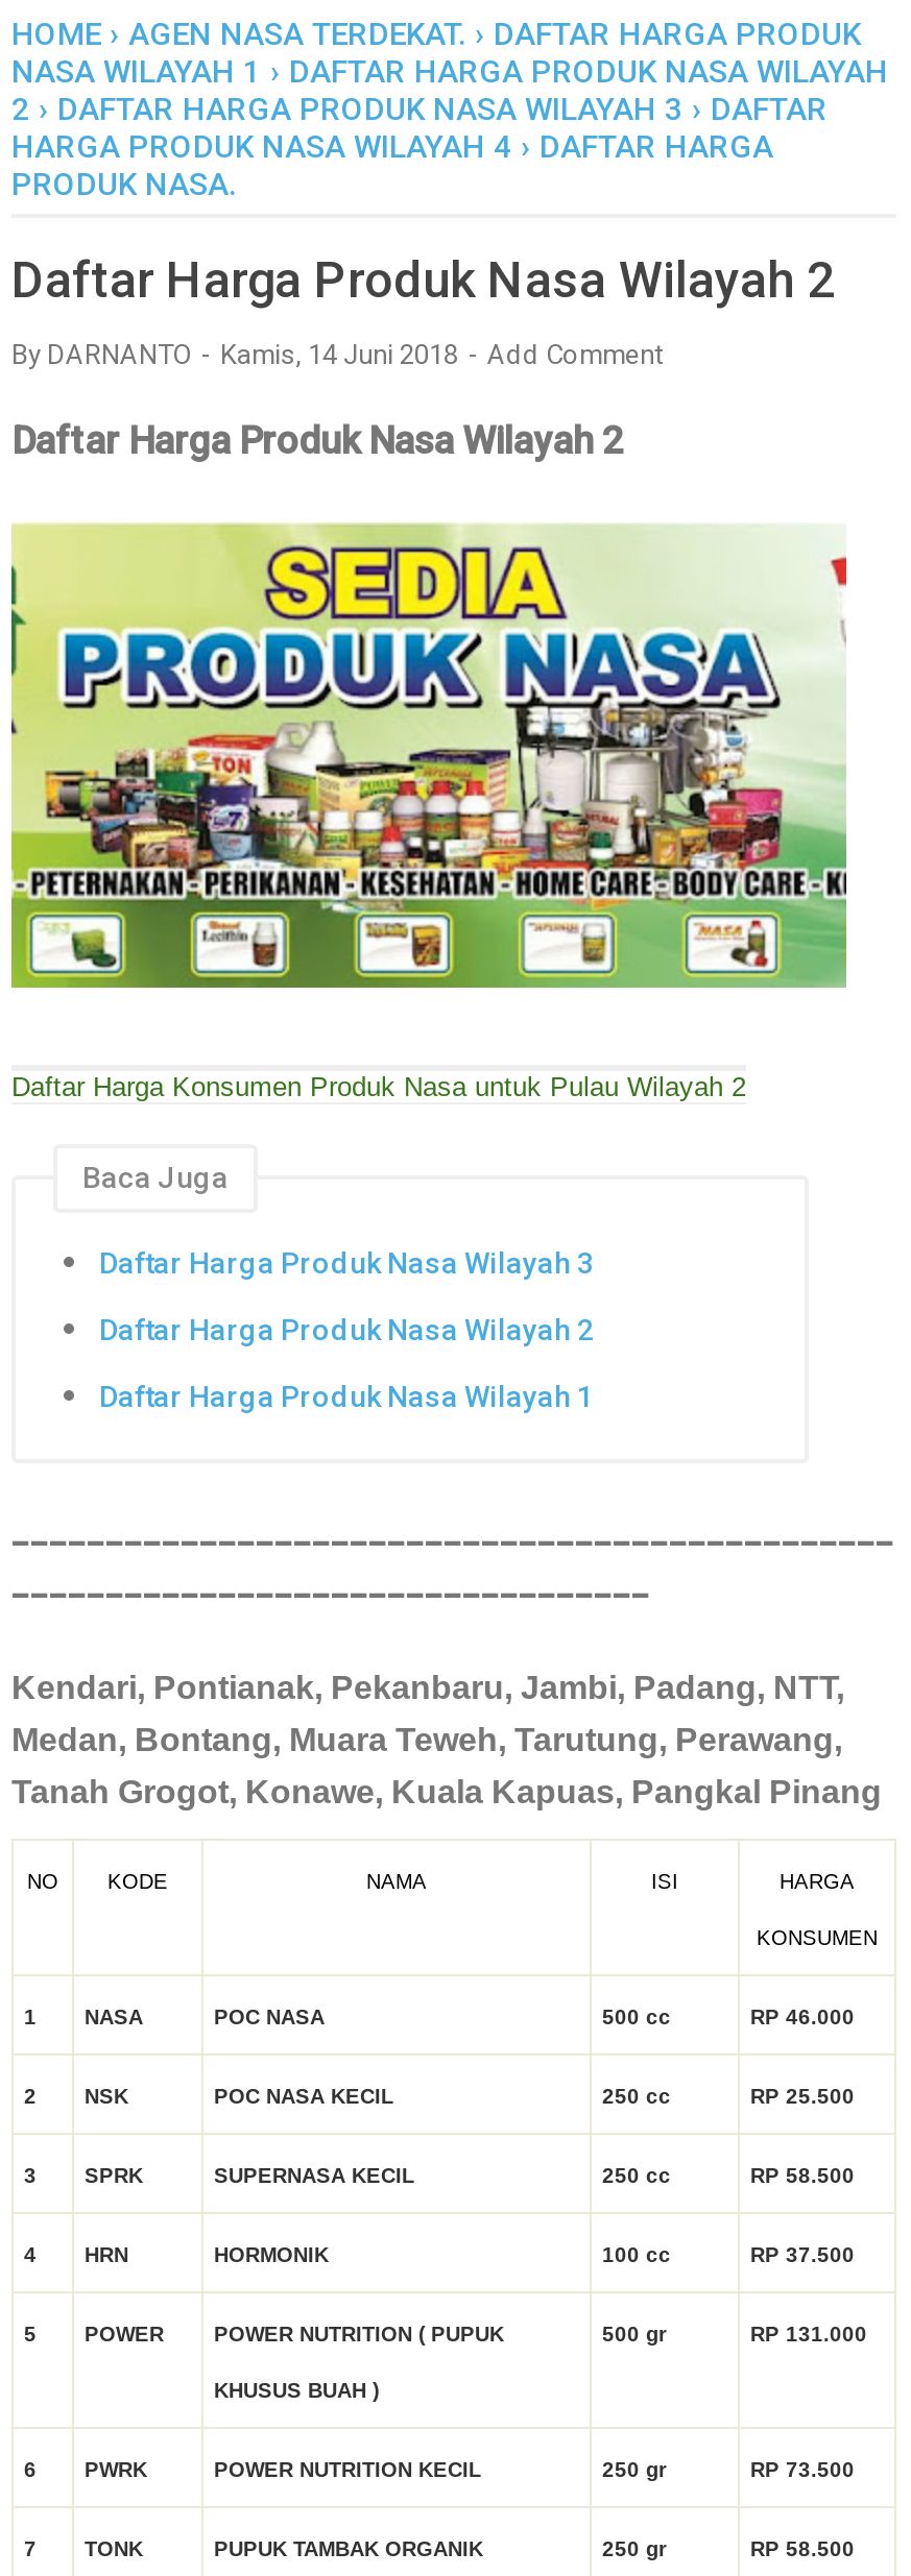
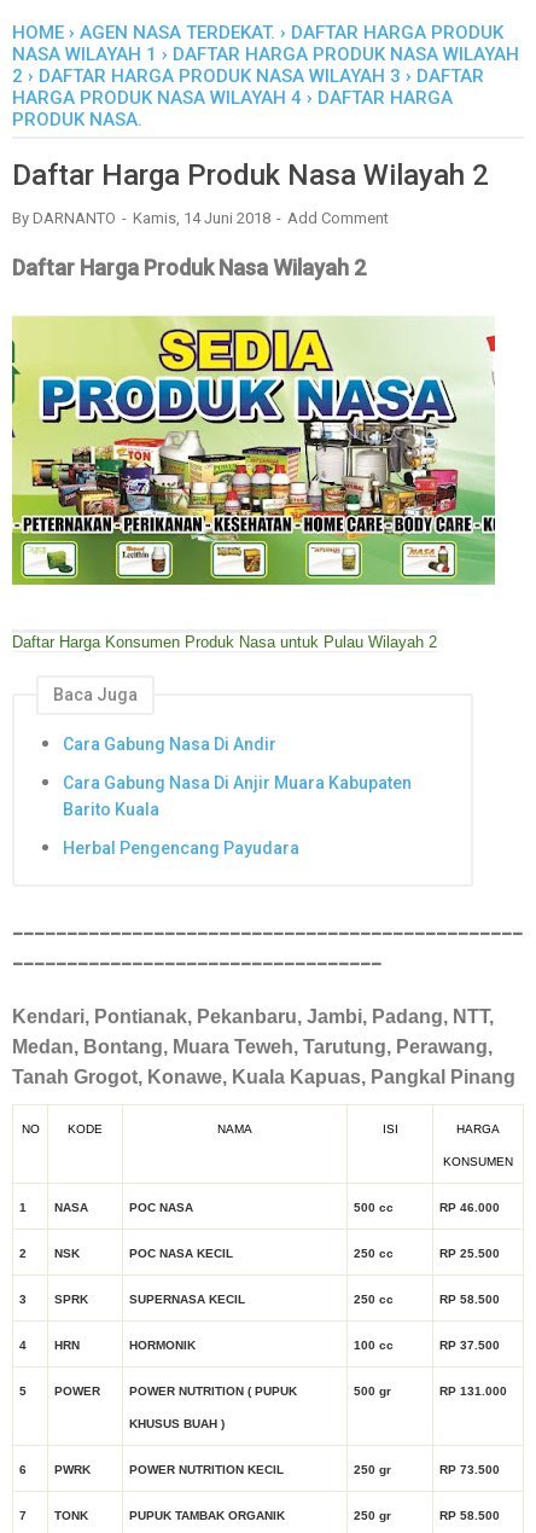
- Daftar Harga Produk Nasa Wilayah 3
+ Cara Gabung Nasa Di Andir

- Daftar Harga Produk Nasa Wilayah 2
+ Cara Gabung Nasa Di Anjir Muara Kabupaten
+ Barito Kuala

- Daftar Harga Produk Nasa Wilayah 1
+ Herbal Pengencang Payudara
